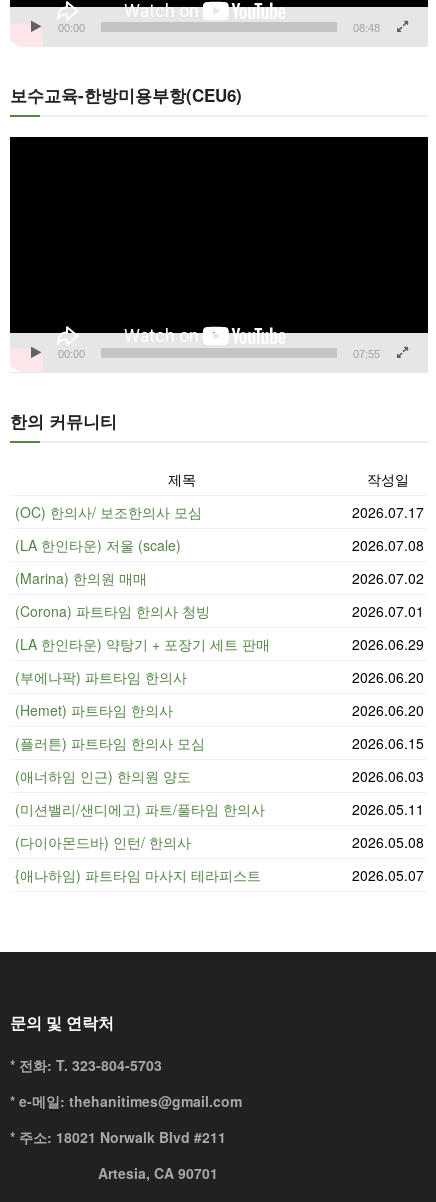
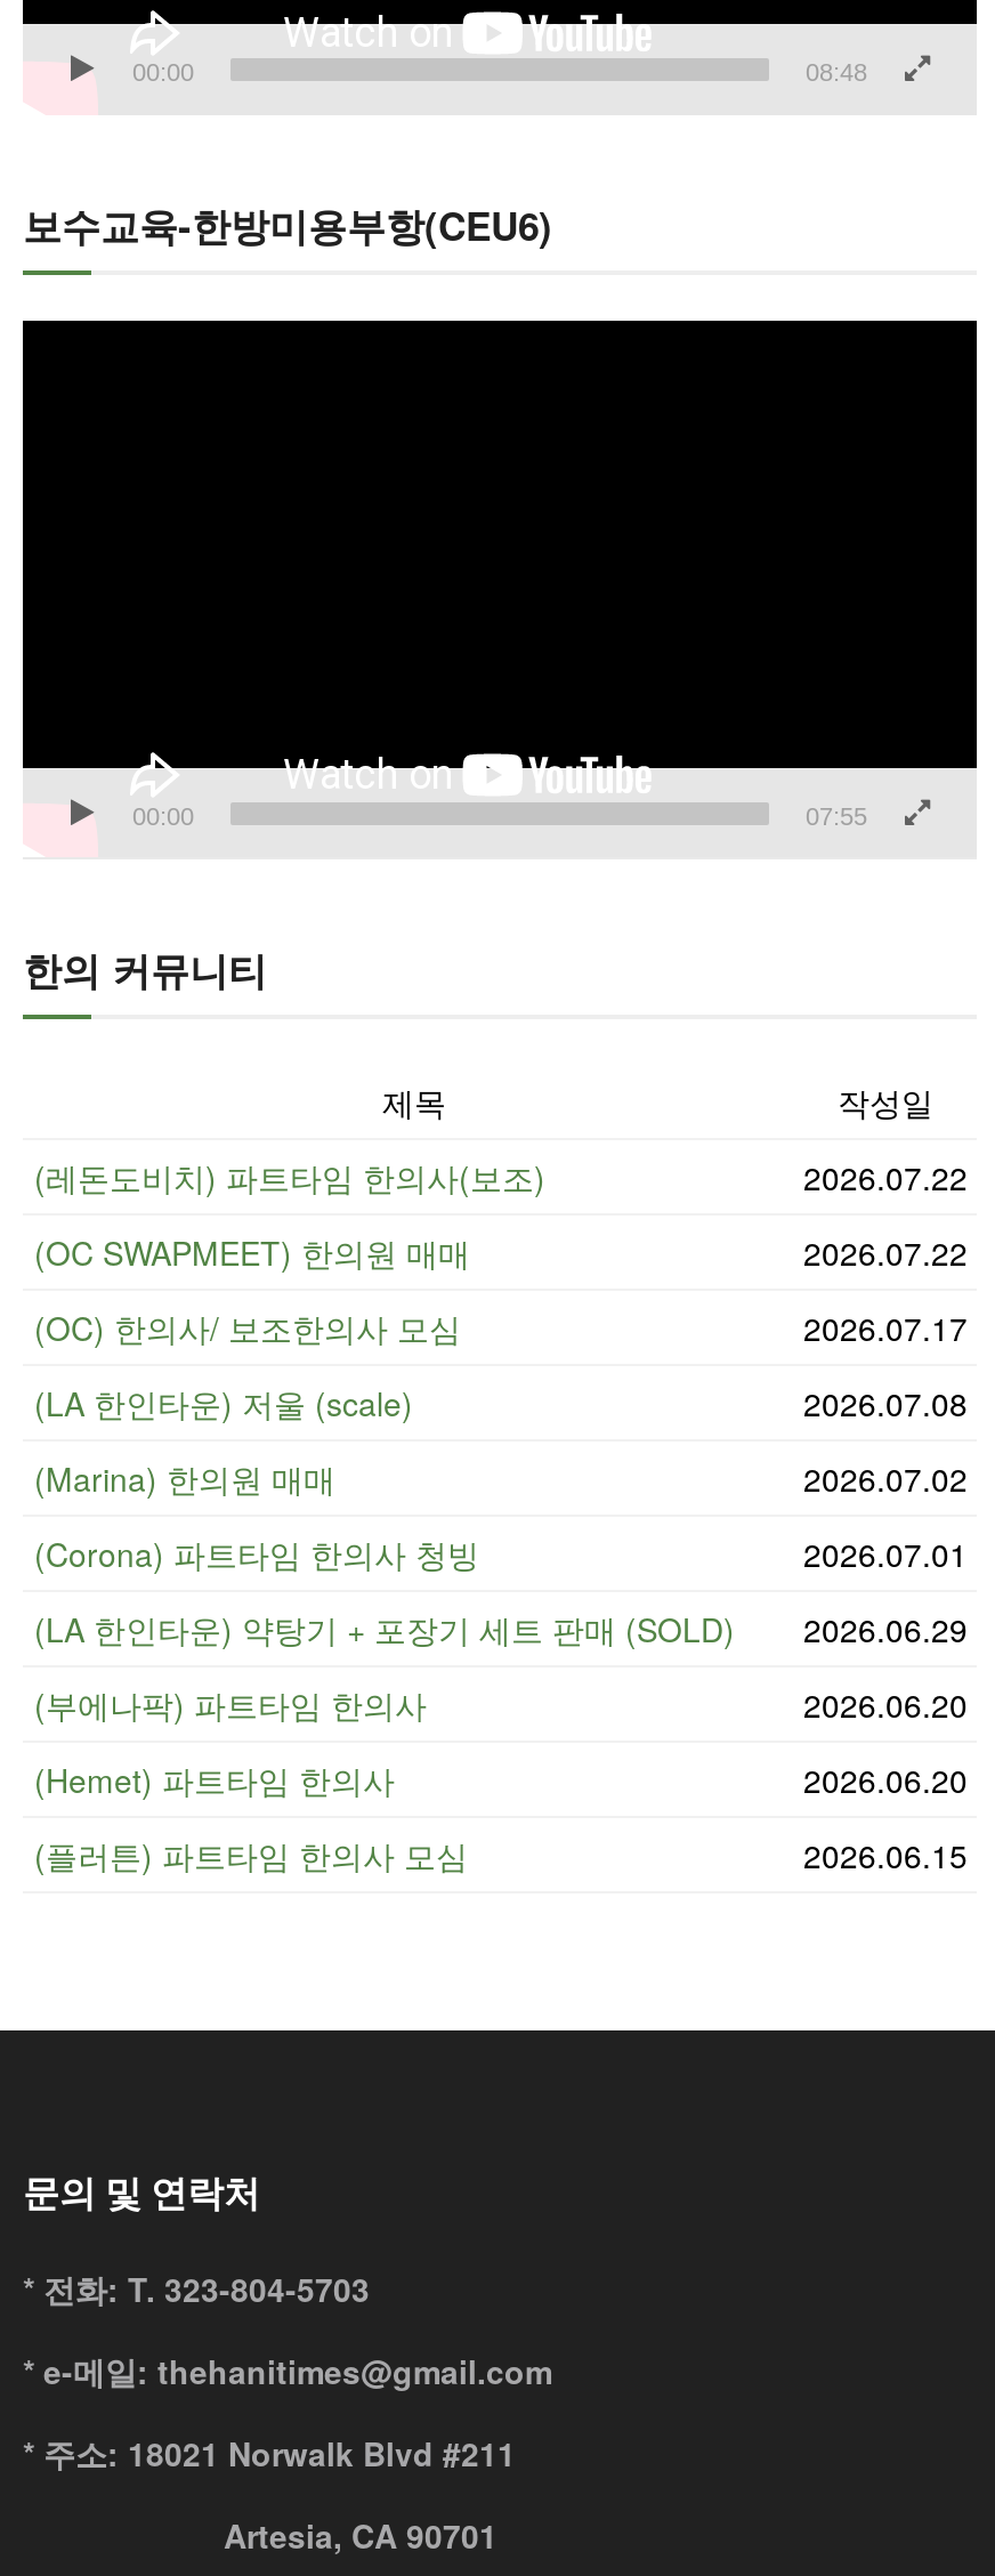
+ (레돈도비치) 파트타임 한의사(보조)
+ 2026.07.22
+ (OC SWAPMEET) 한의원 매매
+ 2026.07.22

moved down: (OC) 한의사/ 보조한의사 모심 | 2026.07.17 | (LA 한인타운) 저울 (scale) | ... | (플러튼) 파트타임 한의사 모심 | 2026.06.15

- (LA 한인타운) 약탕기 + 포장기 세트 판매
+ (LA 한인타운) 약탕기 + 포장기 세트 판매 (SOLD)

- (애너하임 인근) 한의원 양도
- 2026.06.03
- (미션밸리/샌디에고) 파트/풀타임 한의사
- 2026.05.11
- (다이아몬드바) 인턴/ 한의사
- 2026.05.08
- {애나하임) 파트타임 마사지 테라피스트
- 2026.05.07
